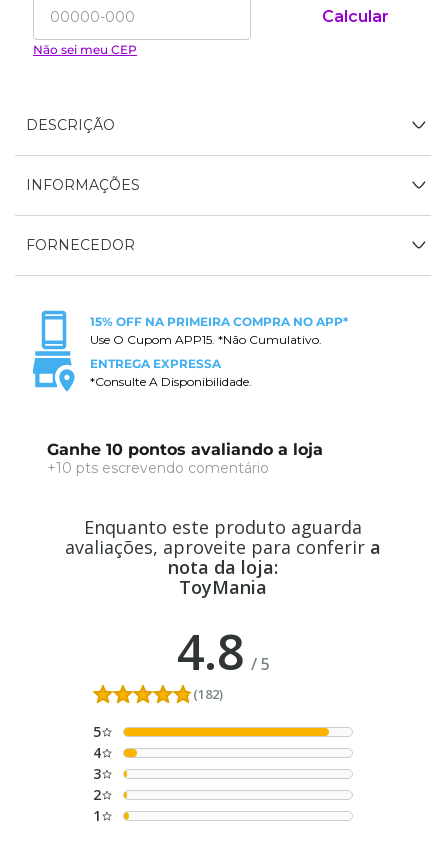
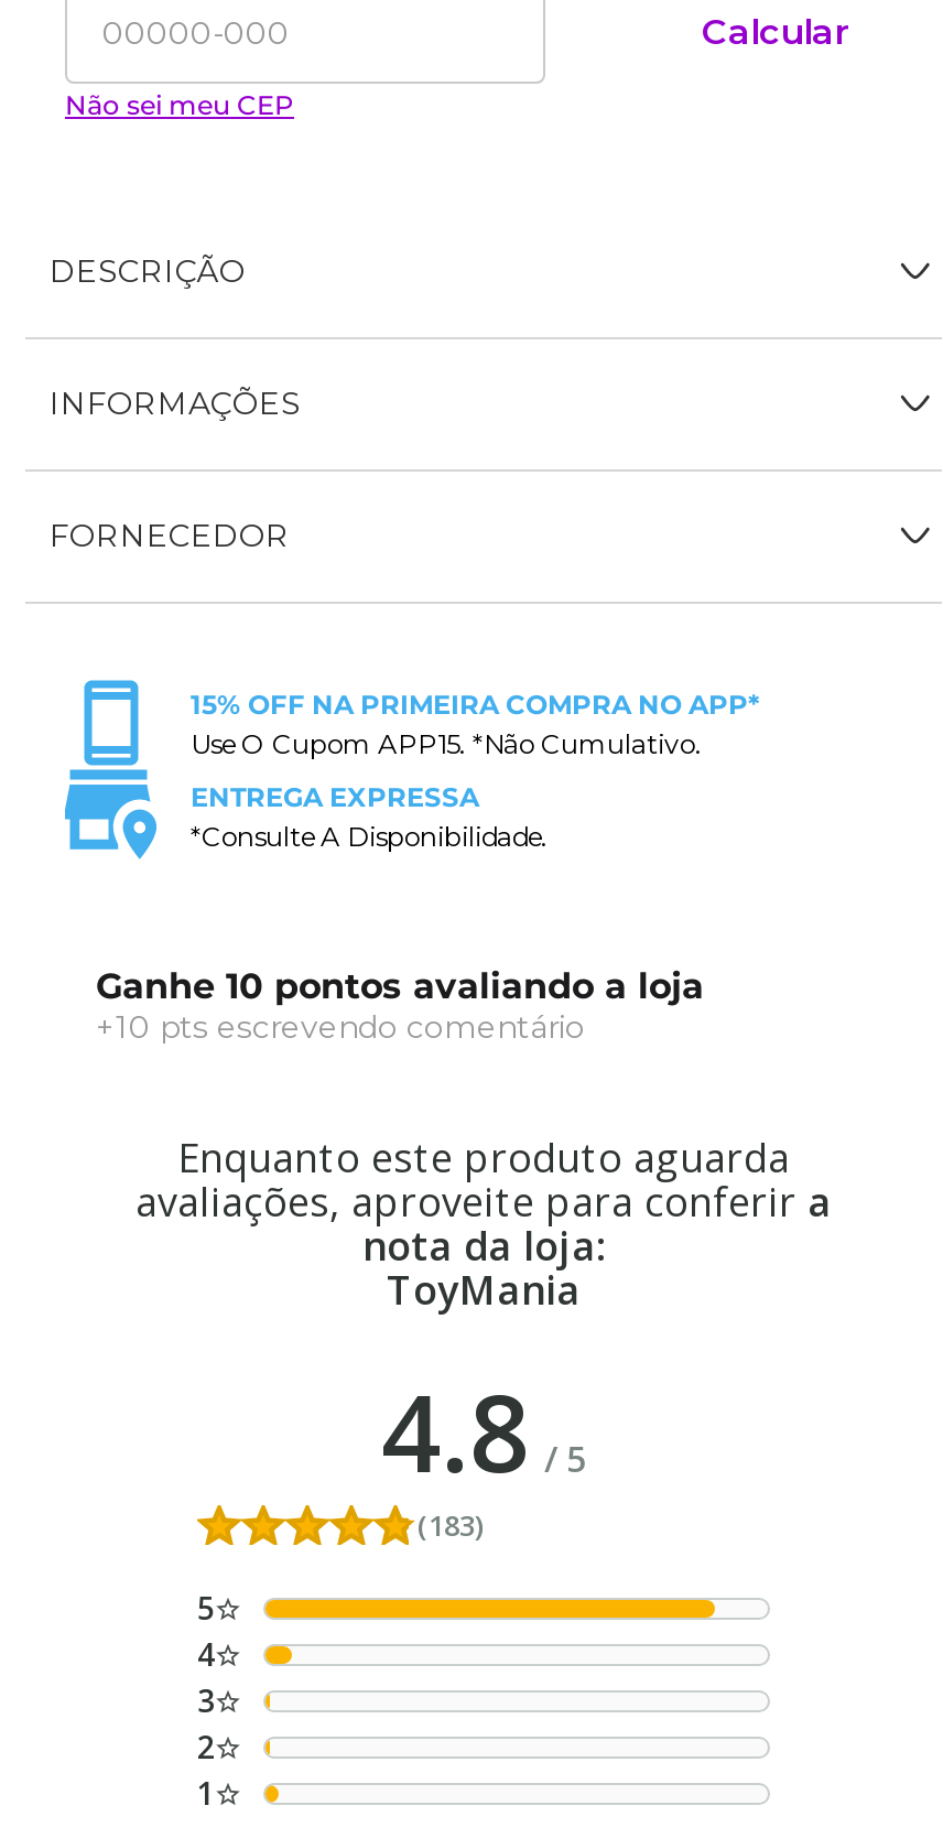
- (182)
+ (183)
